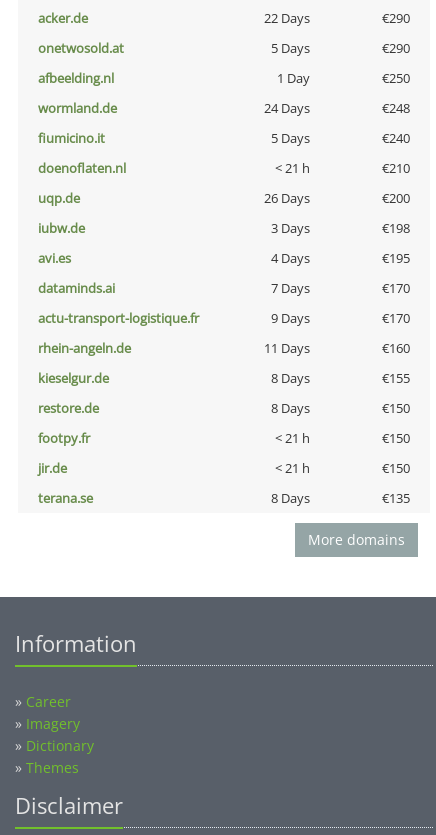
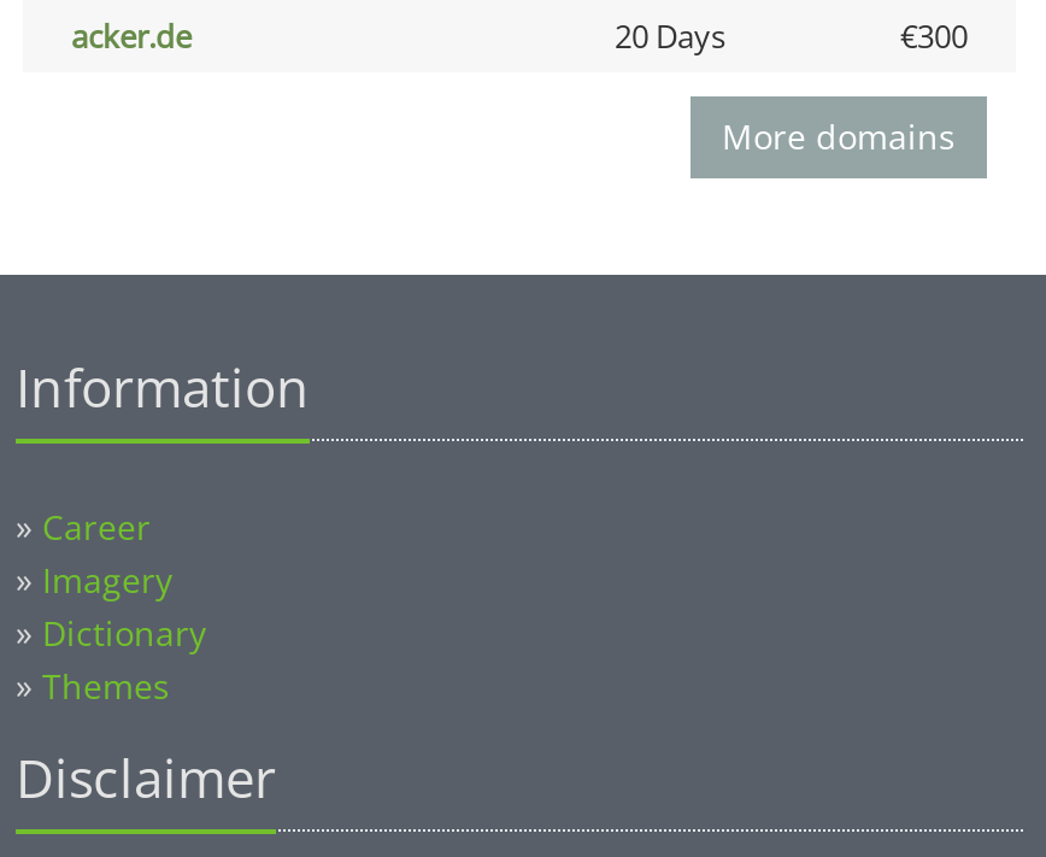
- 22 Days
- €290
- onetwosold.at
- 5 Days
- €290
- afbeelding.nl
- 1 Day
- €250
- wormland.de
- 24 Days
- €248
- fiumicino.it
- 5 Days
- €240
- doenoflaten.nl
- < 21 h
- €210
- uqp.de
- 26 Days
- €200
- iubw.de
- 3 Days
- €198
- avi.es
- 4 Days
- €195
- dataminds.ai
- 7 Days
- €170
- actu-transport-logistique.fr
- 9 Days
- €170
- rhein-angeln.de
- 11 Days
- €160
- kieselgur.de
- 8 Days
- €155
- restore.de
- 8 Days
- €150
- footpy.fr
- < 21 h
- €150
- jir.de
- < 21 h
- €150
- terana.se
- 8 Days
- €135
+ 20 Days
+ €300
